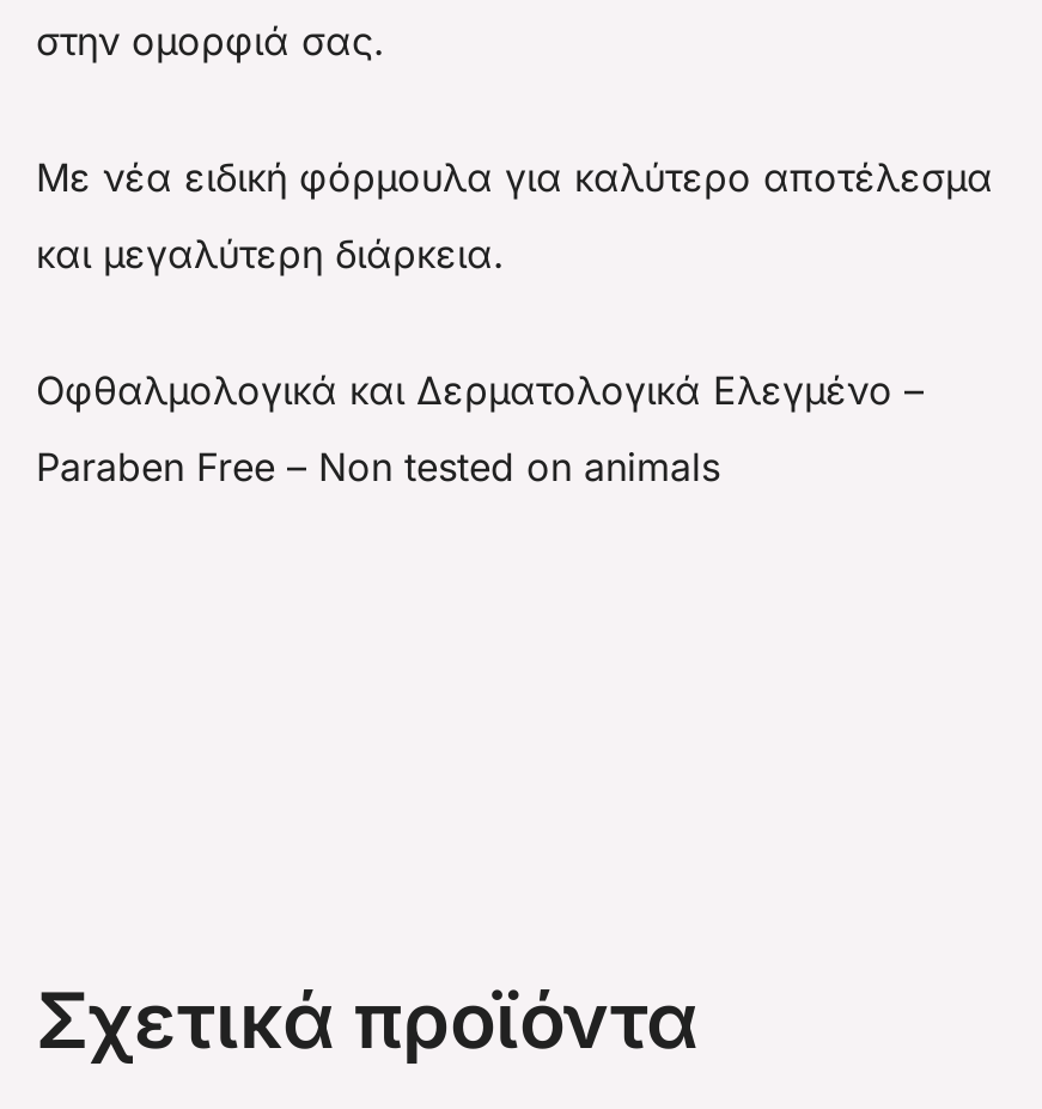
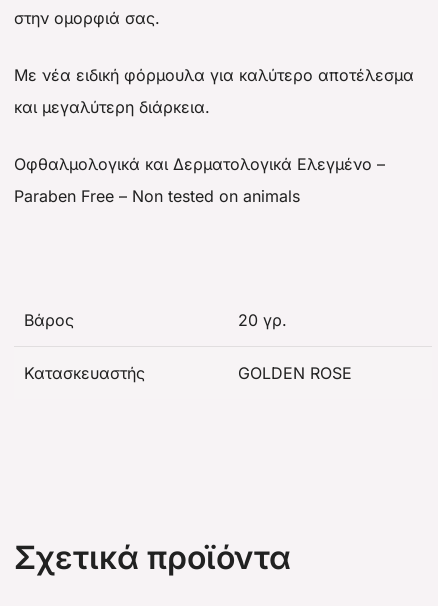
+ Βάρος
+ 20 γρ.
+ Κατασκευαστής
+ GOLDEN ROSE
